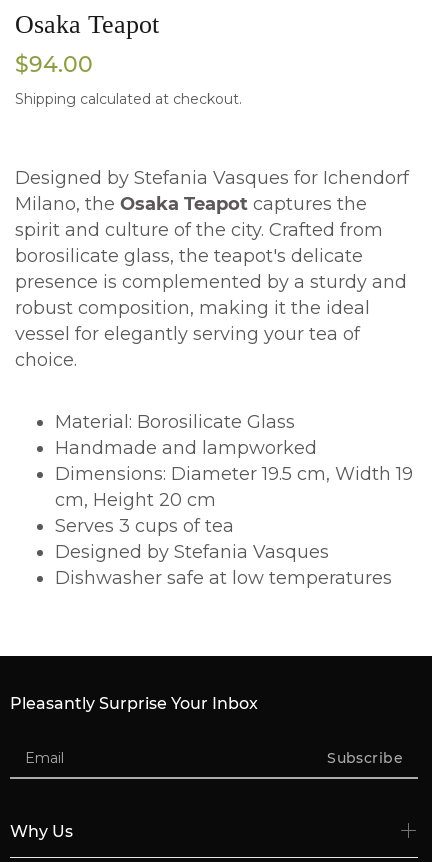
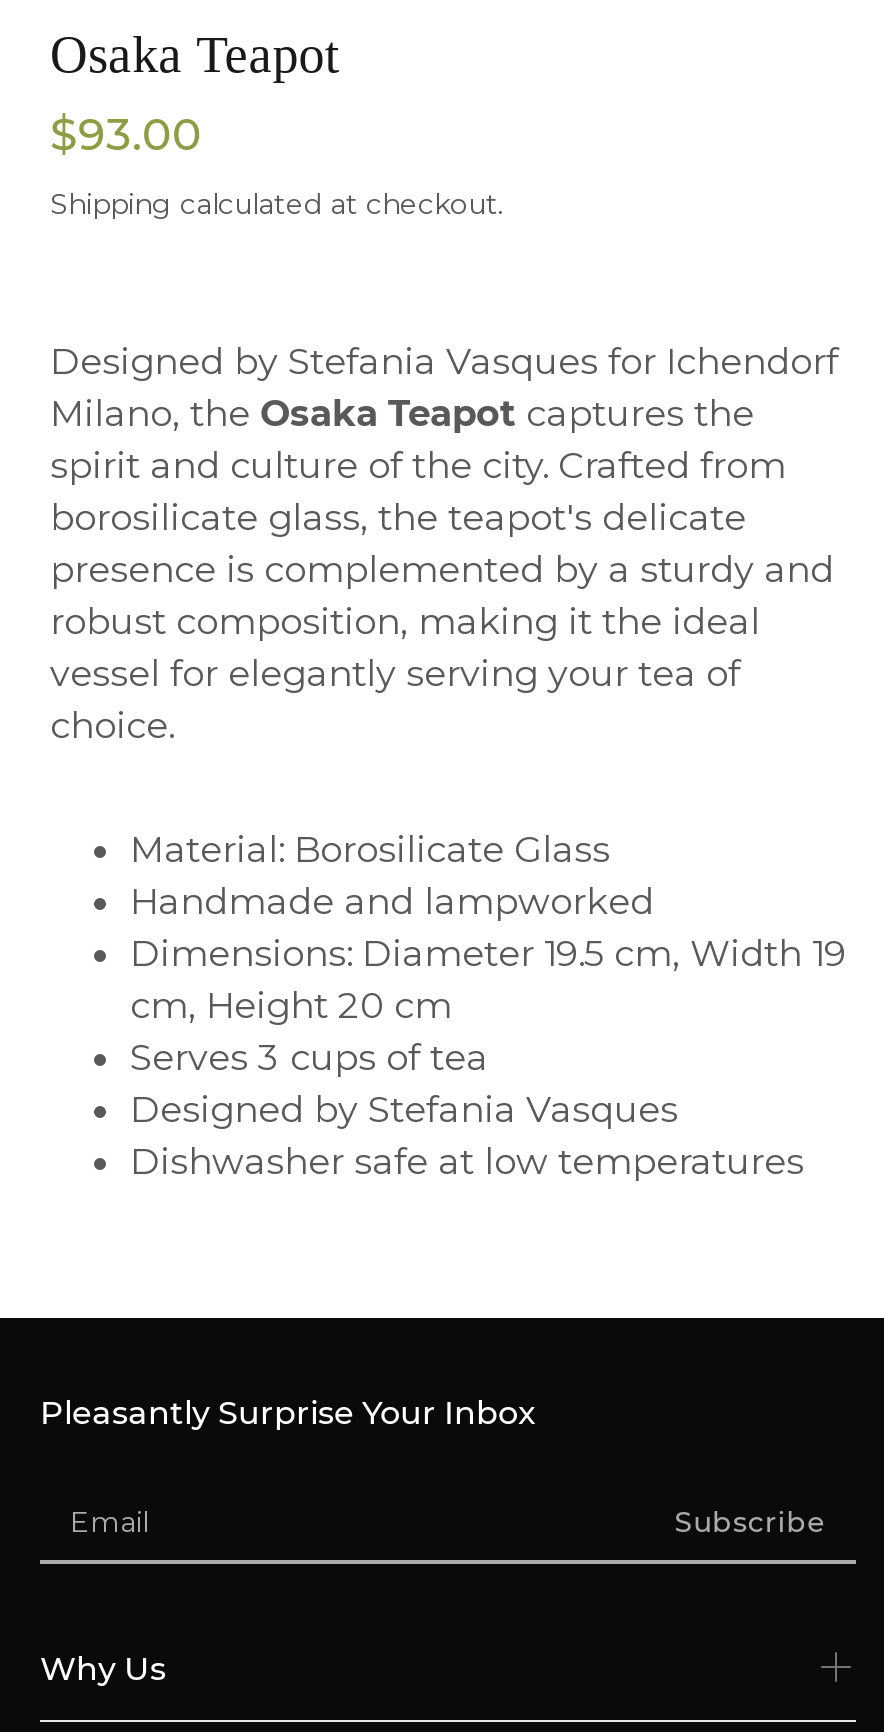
- $94.00
+ $93.00
